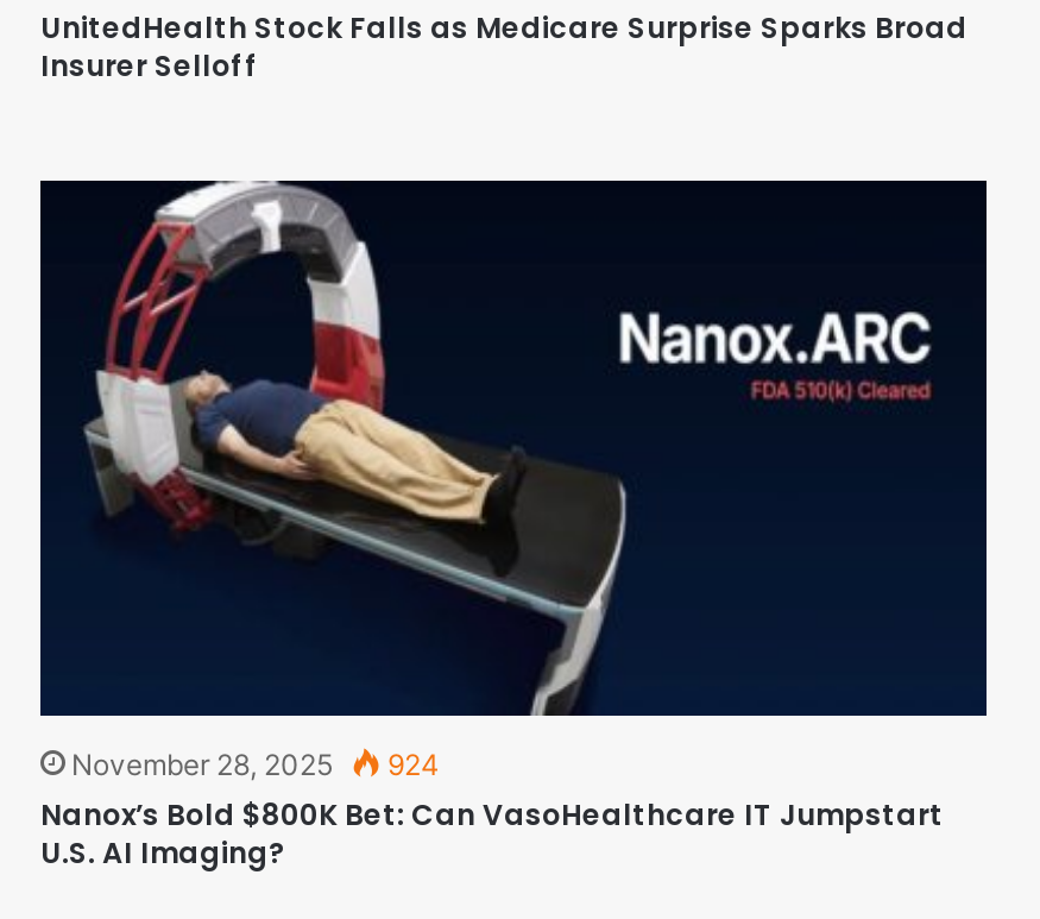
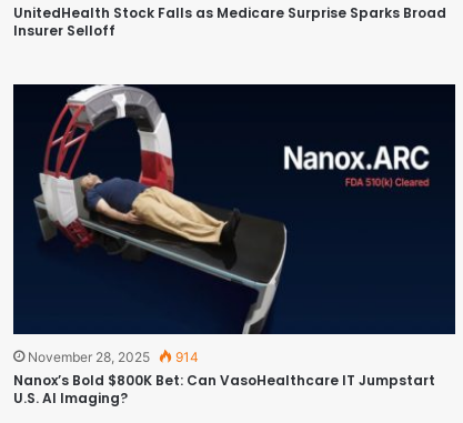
- November 28, 2025 924
+ November 28, 2025 914
